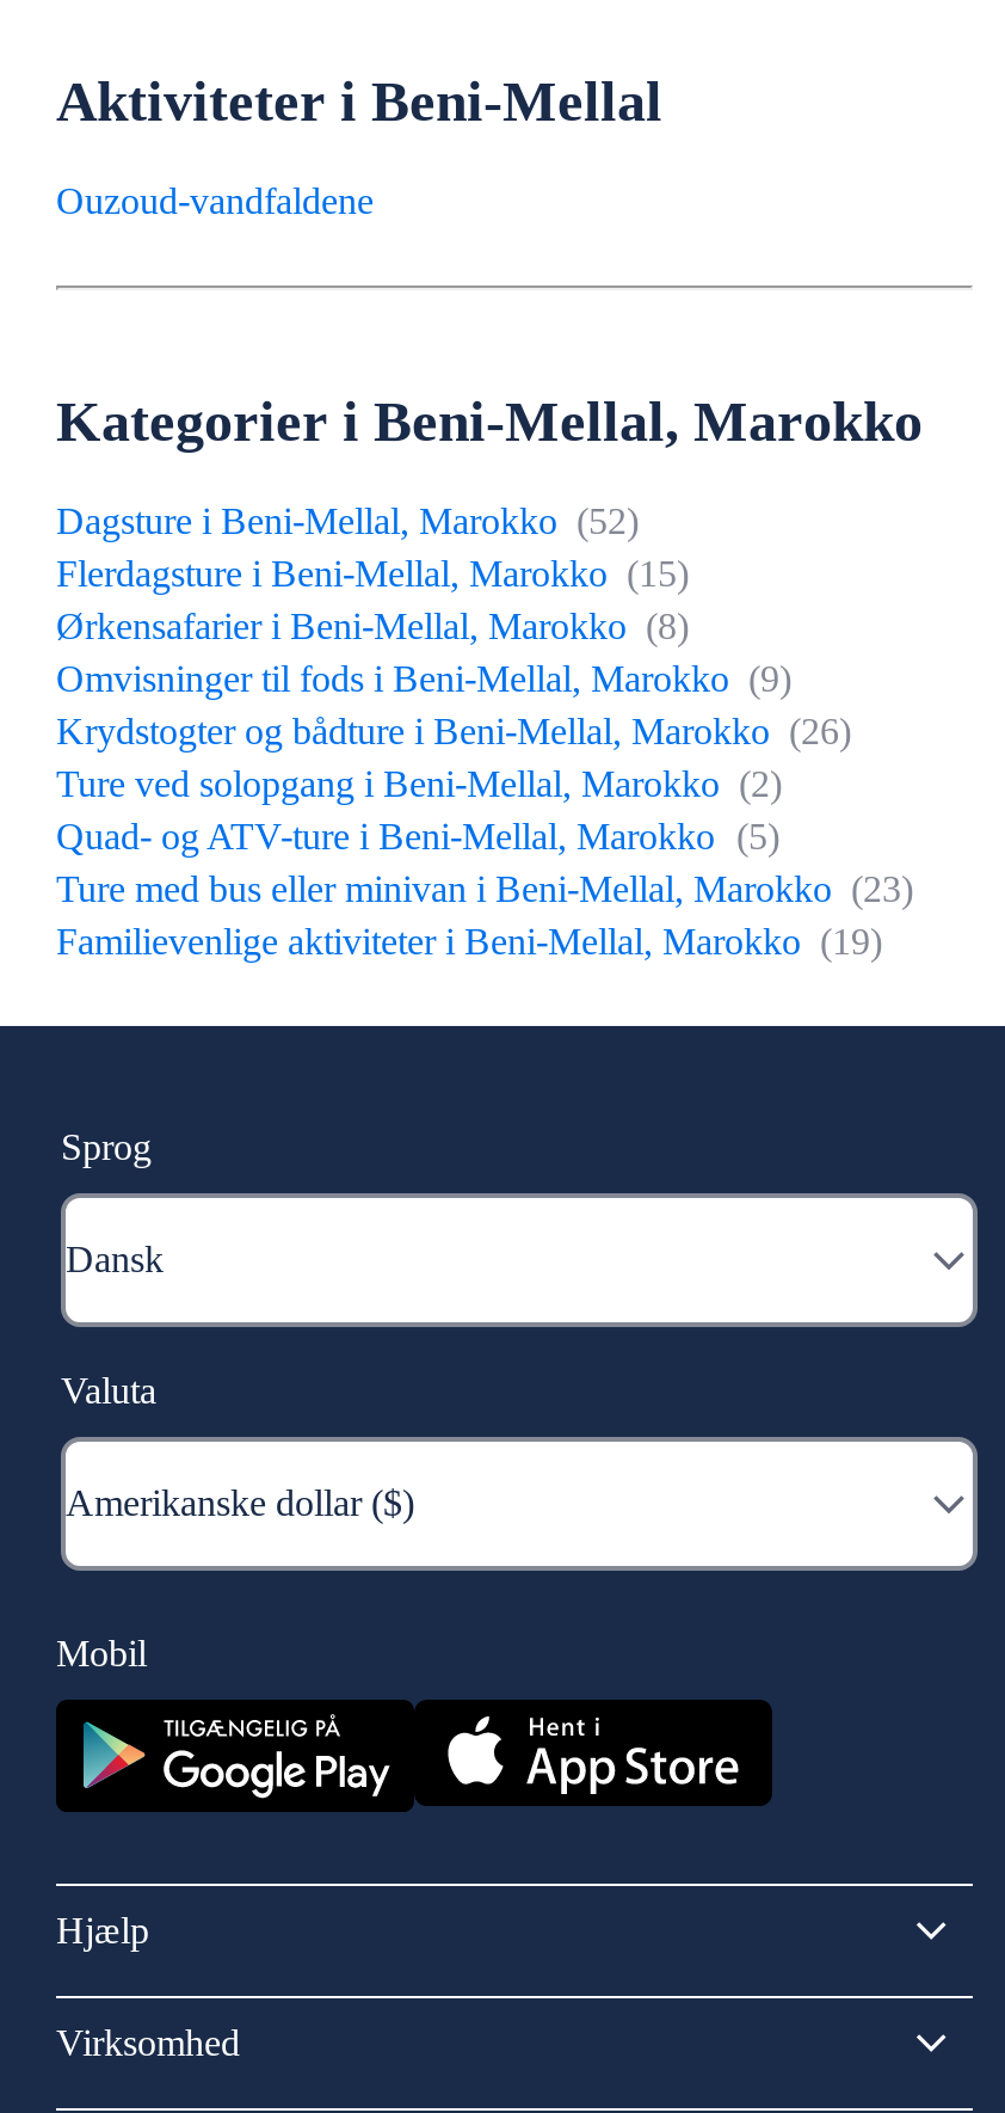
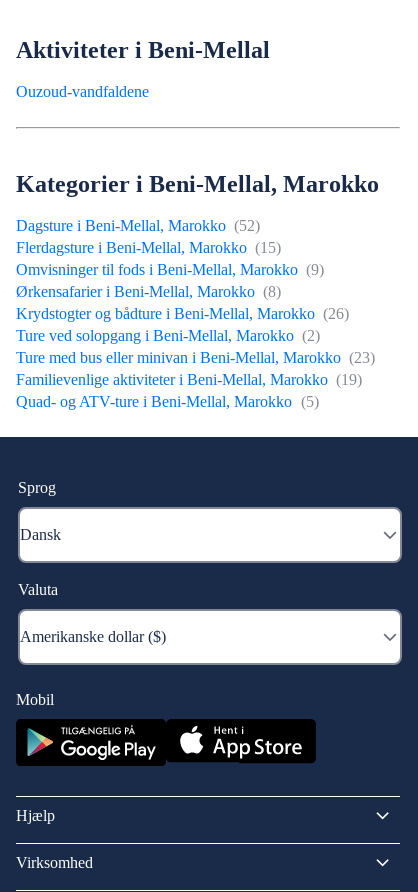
moved down: Ørkensafarier i Beni-Mellal, Marokko (8)

moved up: Omvisninger til fods i Beni-Mellal, Marokko (9)

moved down: Quad- og ATV-ture i Beni-Mellal, Marokko (5)

moved up: Ture med bus eller minivan i Beni-Mellal, Marokko (23) | Familievenlige aktiviteter i Beni-Mellal, Marokko (19)
